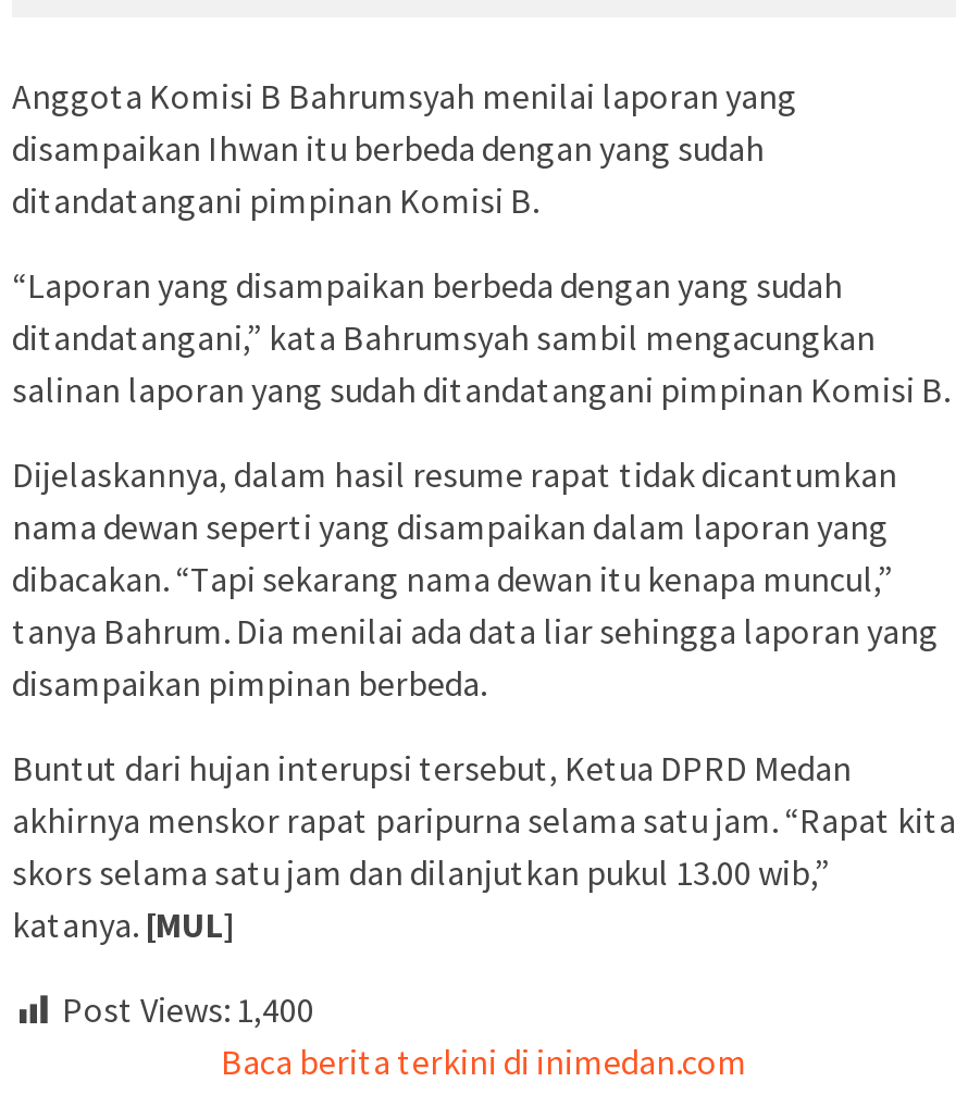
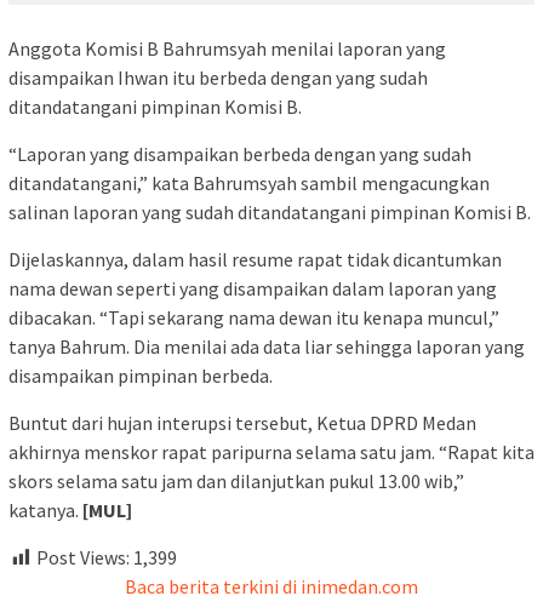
- Post Views: 1,400
+ Post Views: 1,399
